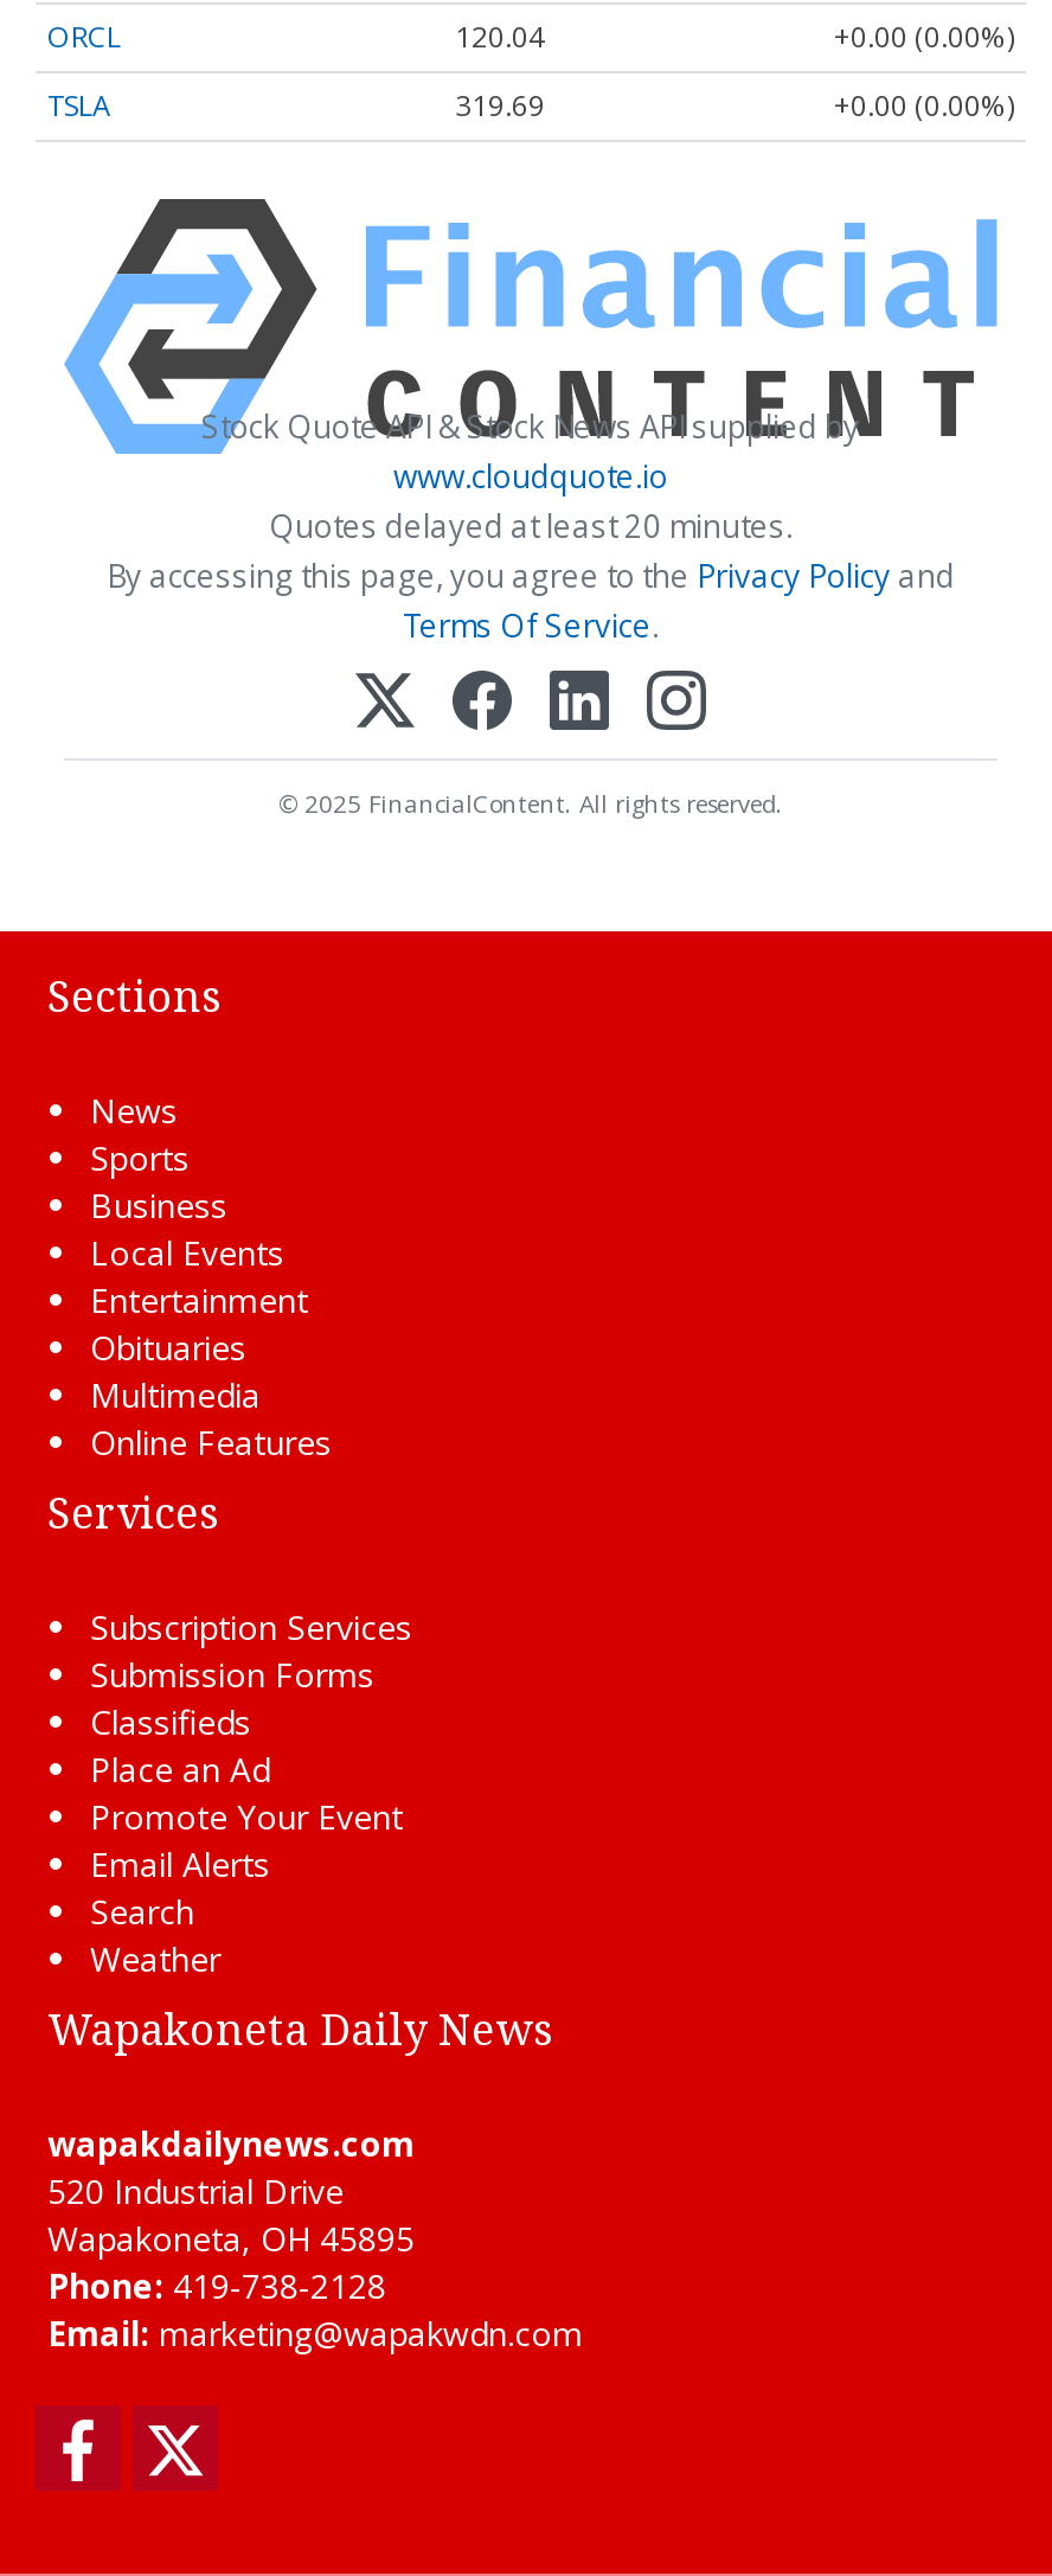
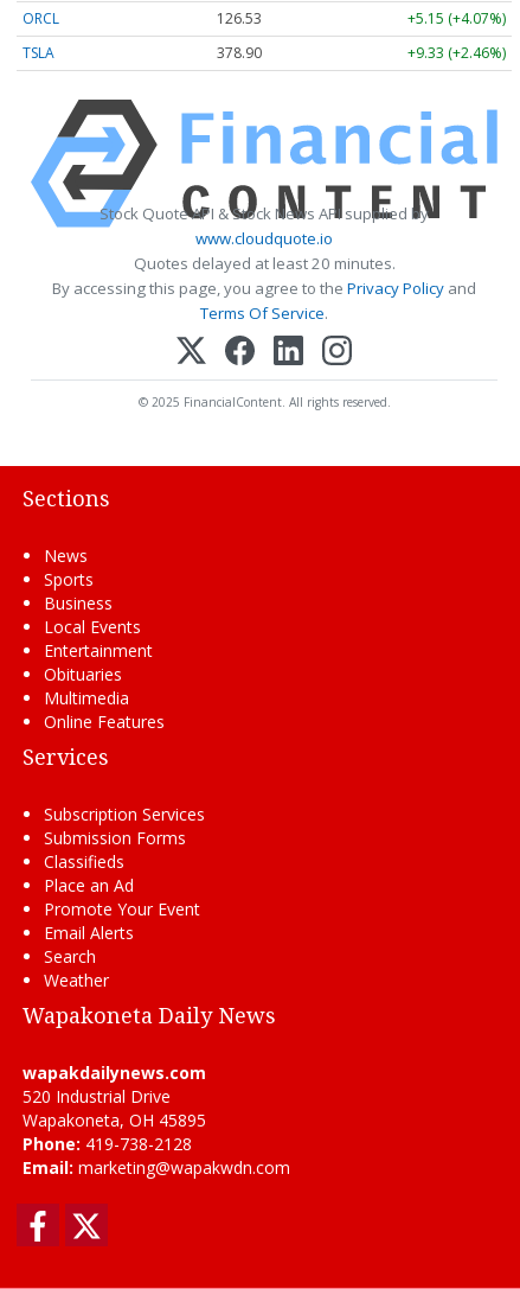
- 120.04
+ 126.53

- +0.00 (0.00%)
+ +5.15 (+4.07%)

- 319.69
+ 378.90

- +0.00 (0.00%)
+ +9.33 (+2.46%)
